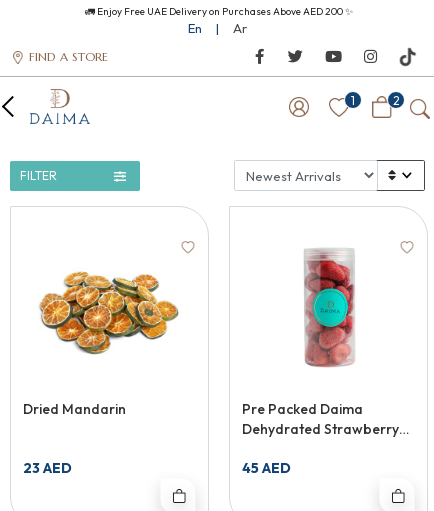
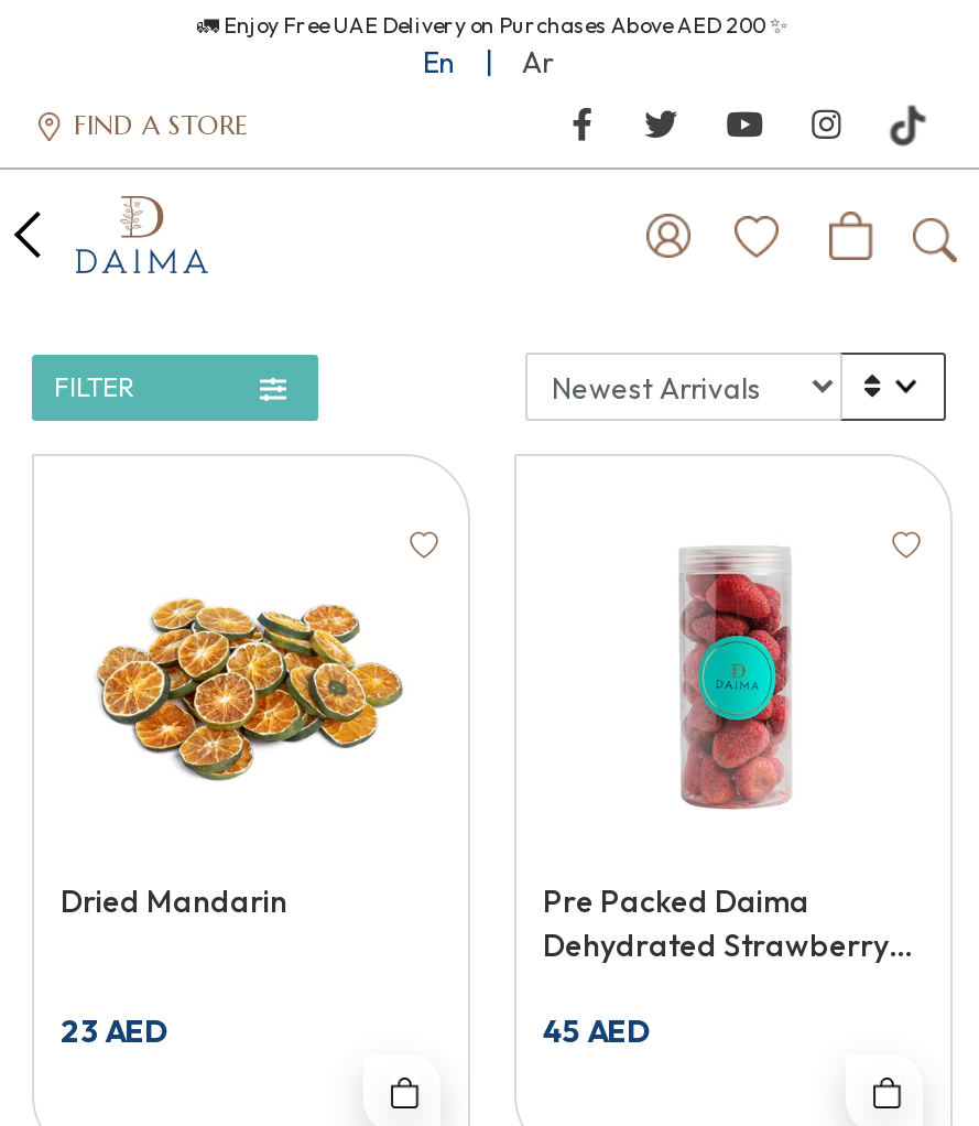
- 1
- 2
